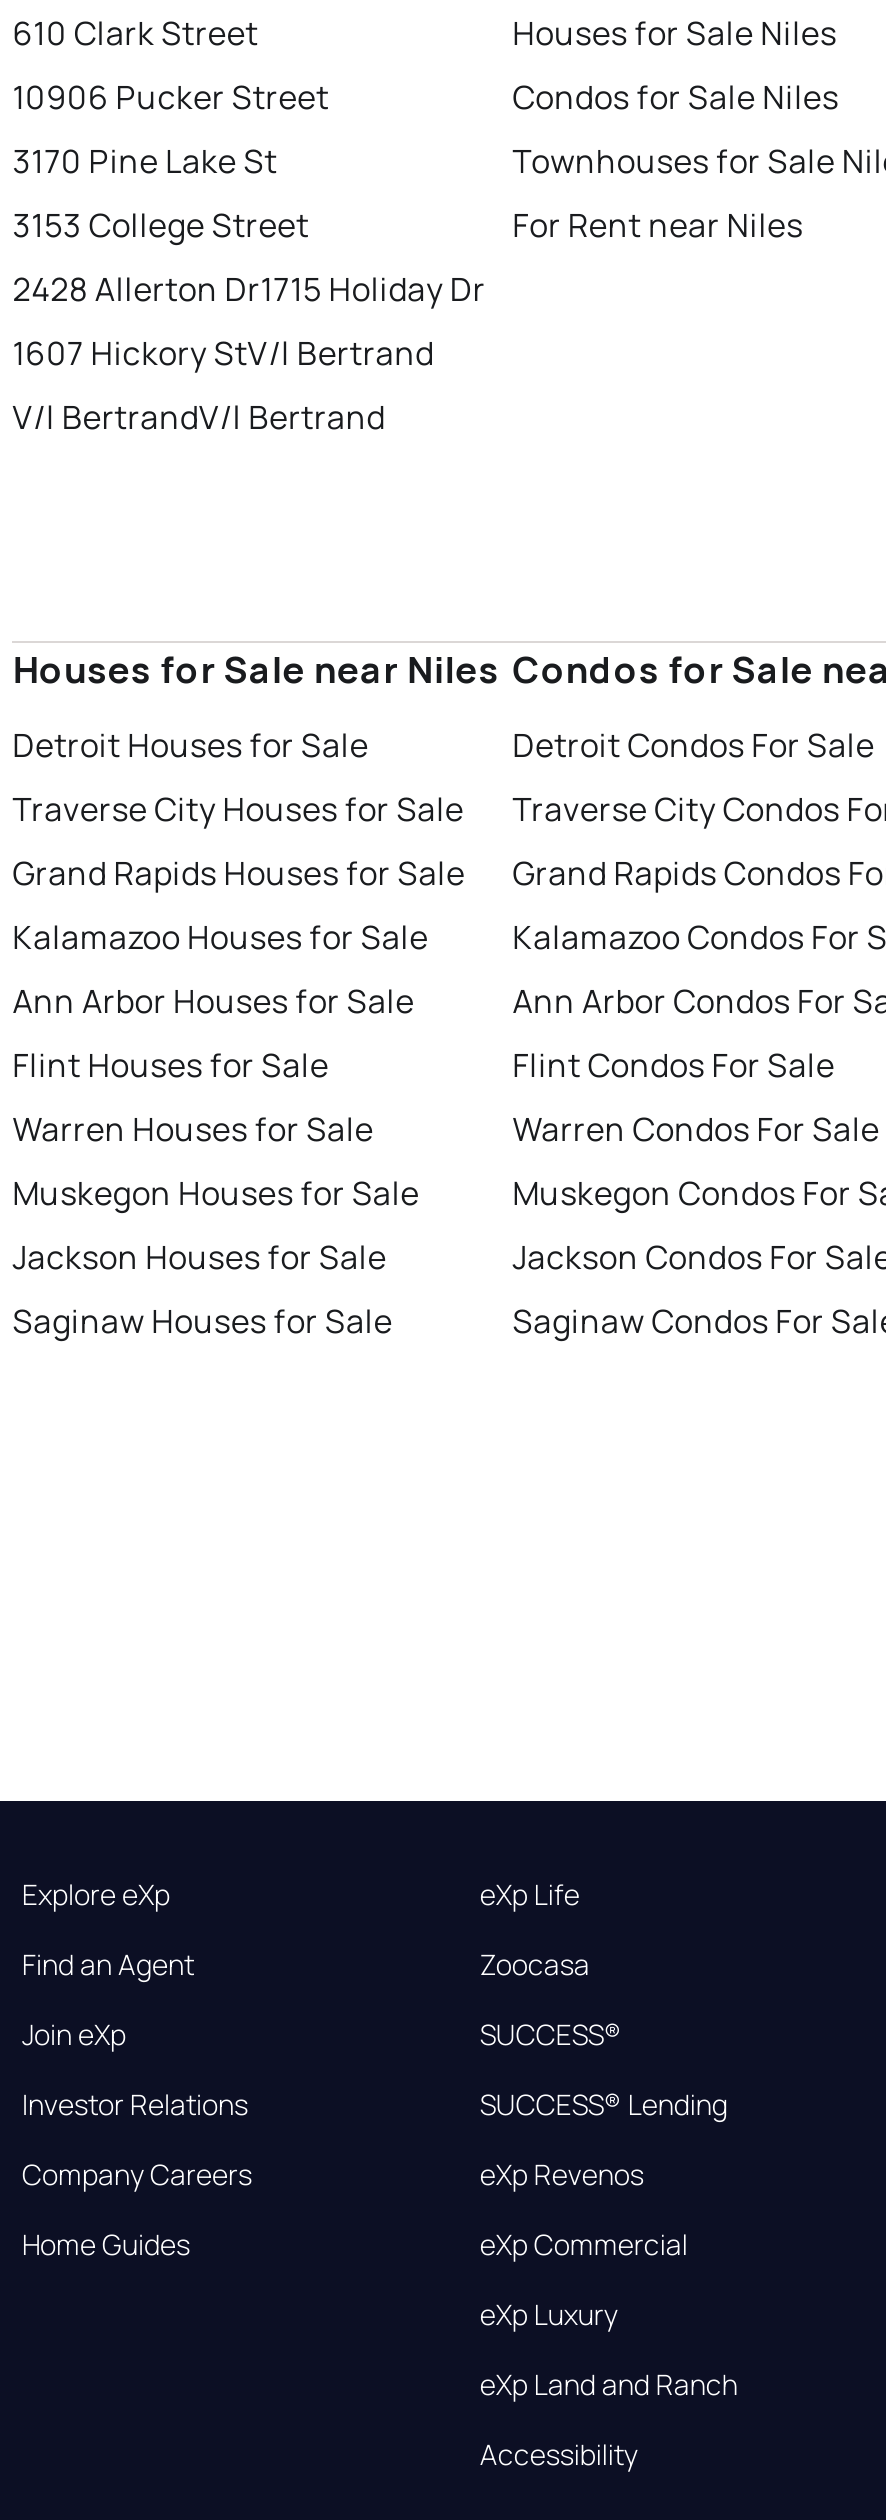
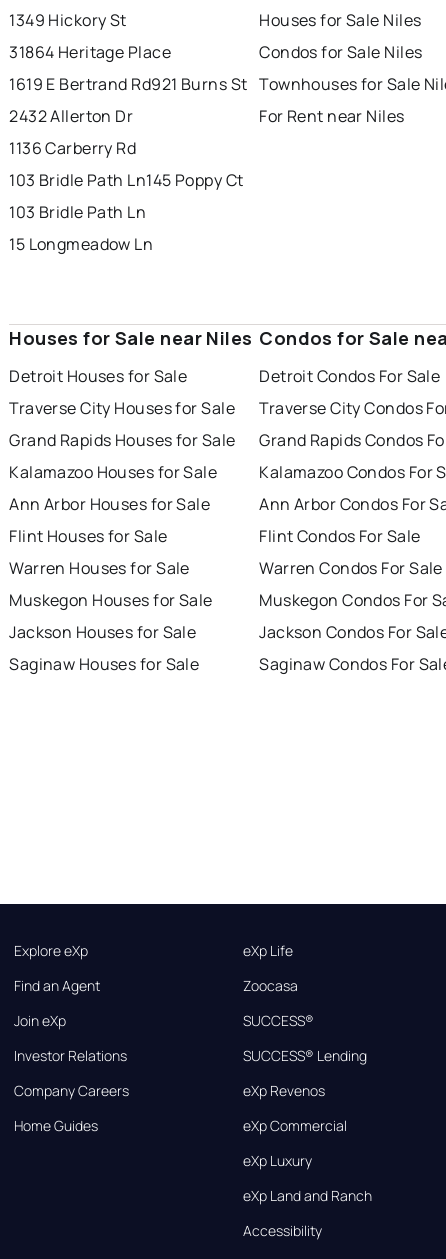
- 610 Clark Street
- 10906 Pucker Street
- 3170 Pine Lake St
- 3153 College Street
- 2428 Allerton Dr1715 Holiday Dr
- 1607 Hickory StV/l Bertrand
- V/l BertrandV/l Bertrand
+ 1349 Hickory St
+ 31864 Heritage Place
+ 1619 E Bertrand Rd921 Burns St
+ 2432 Allerton Dr
+ 1136 Carberry Rd
+ 103 Bridle Path Ln 145 Poppy Ct
+ 103 Bridle Path Ln
+ 15 Longmeadow Ln
